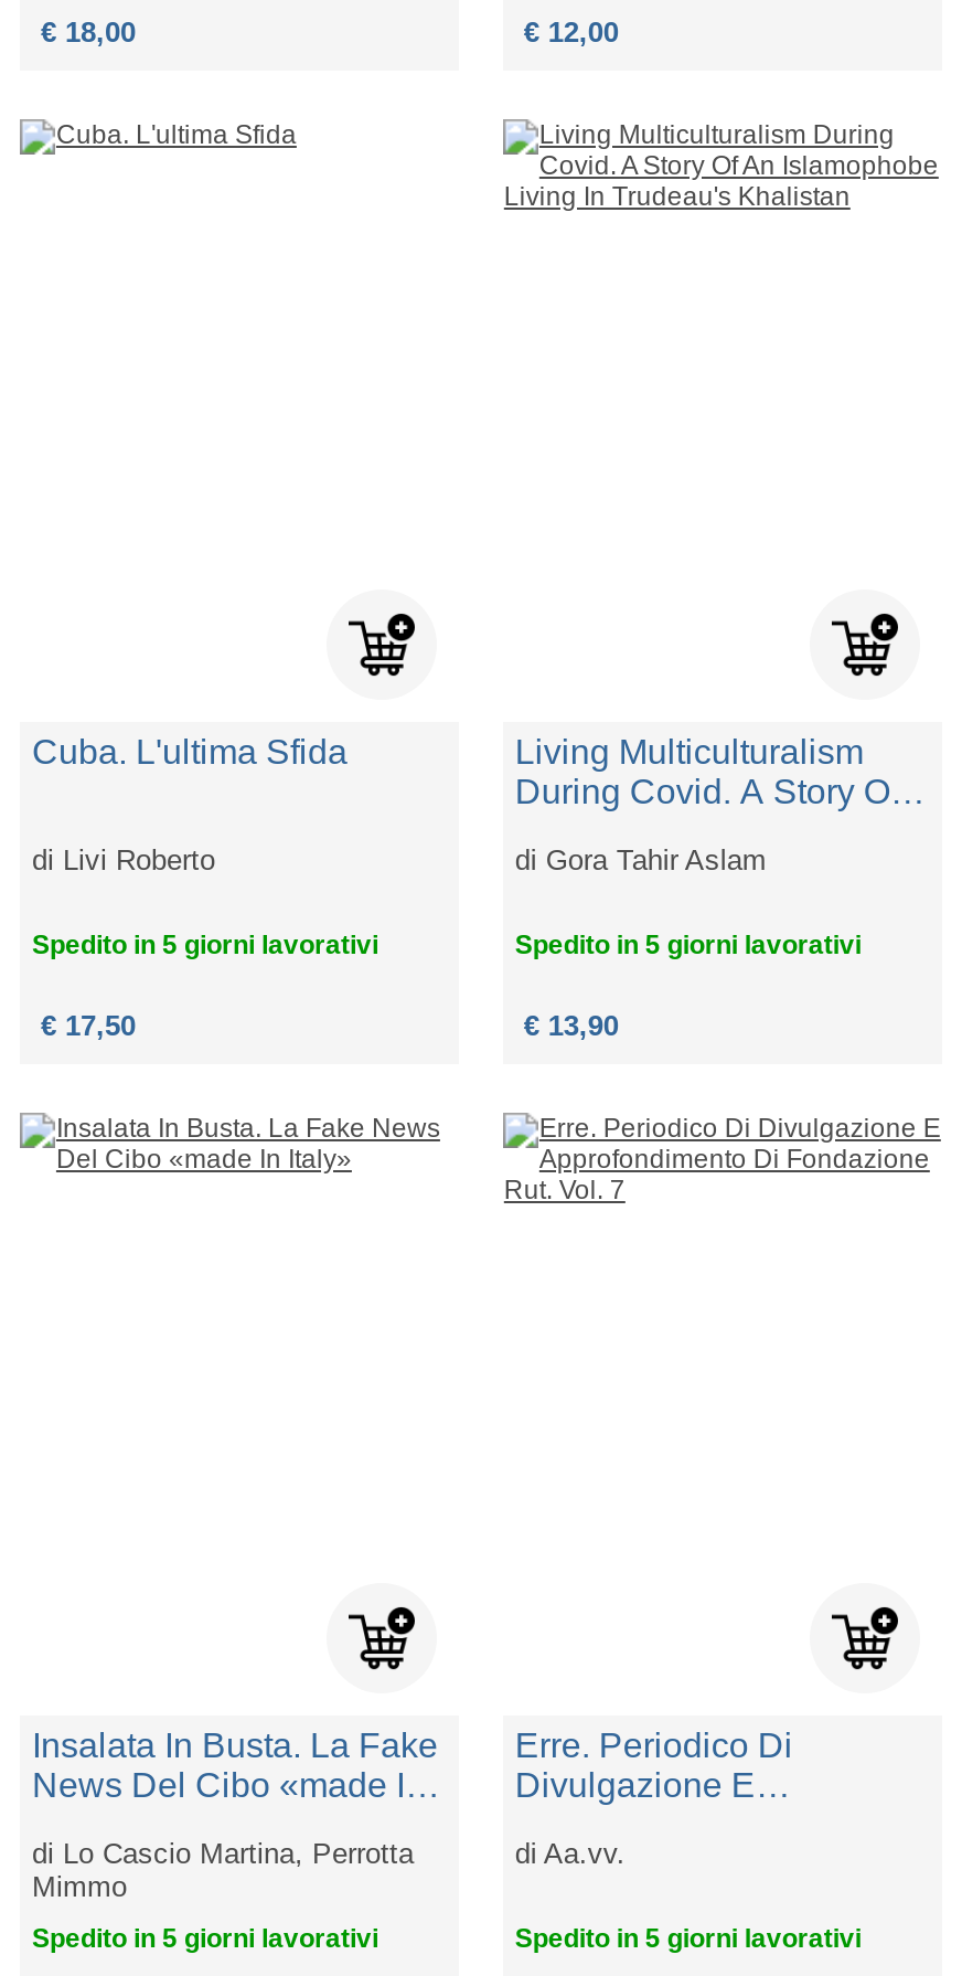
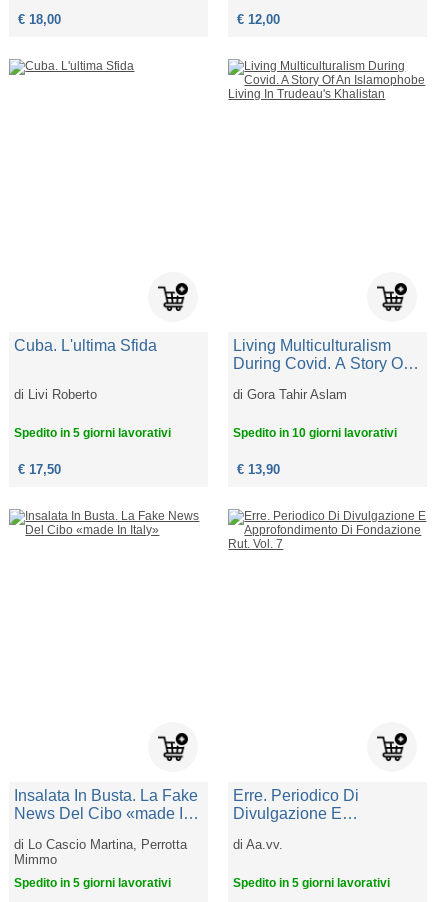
- Spedito in 5 giorni lavorativi
+ Spedito in 10 giorni lavorativi
